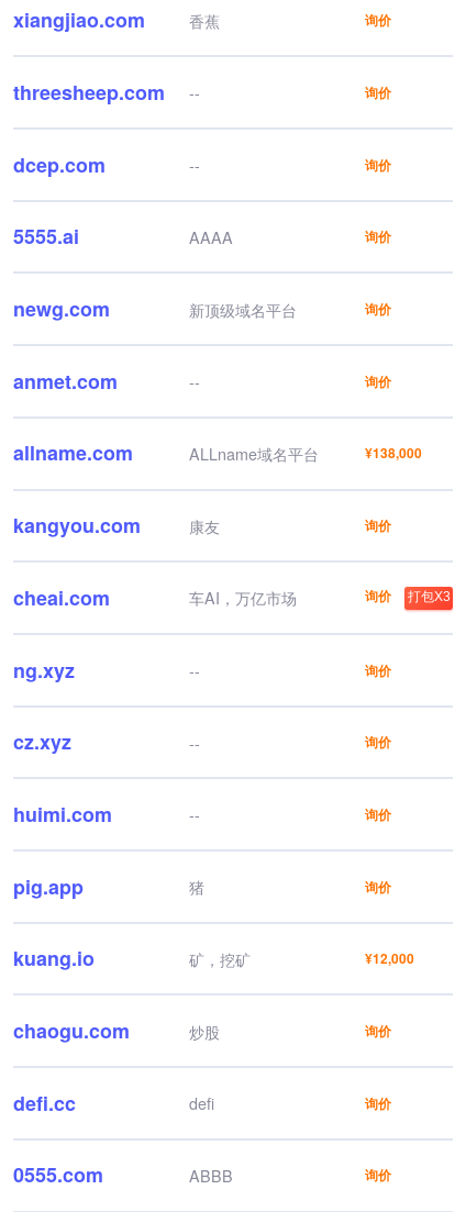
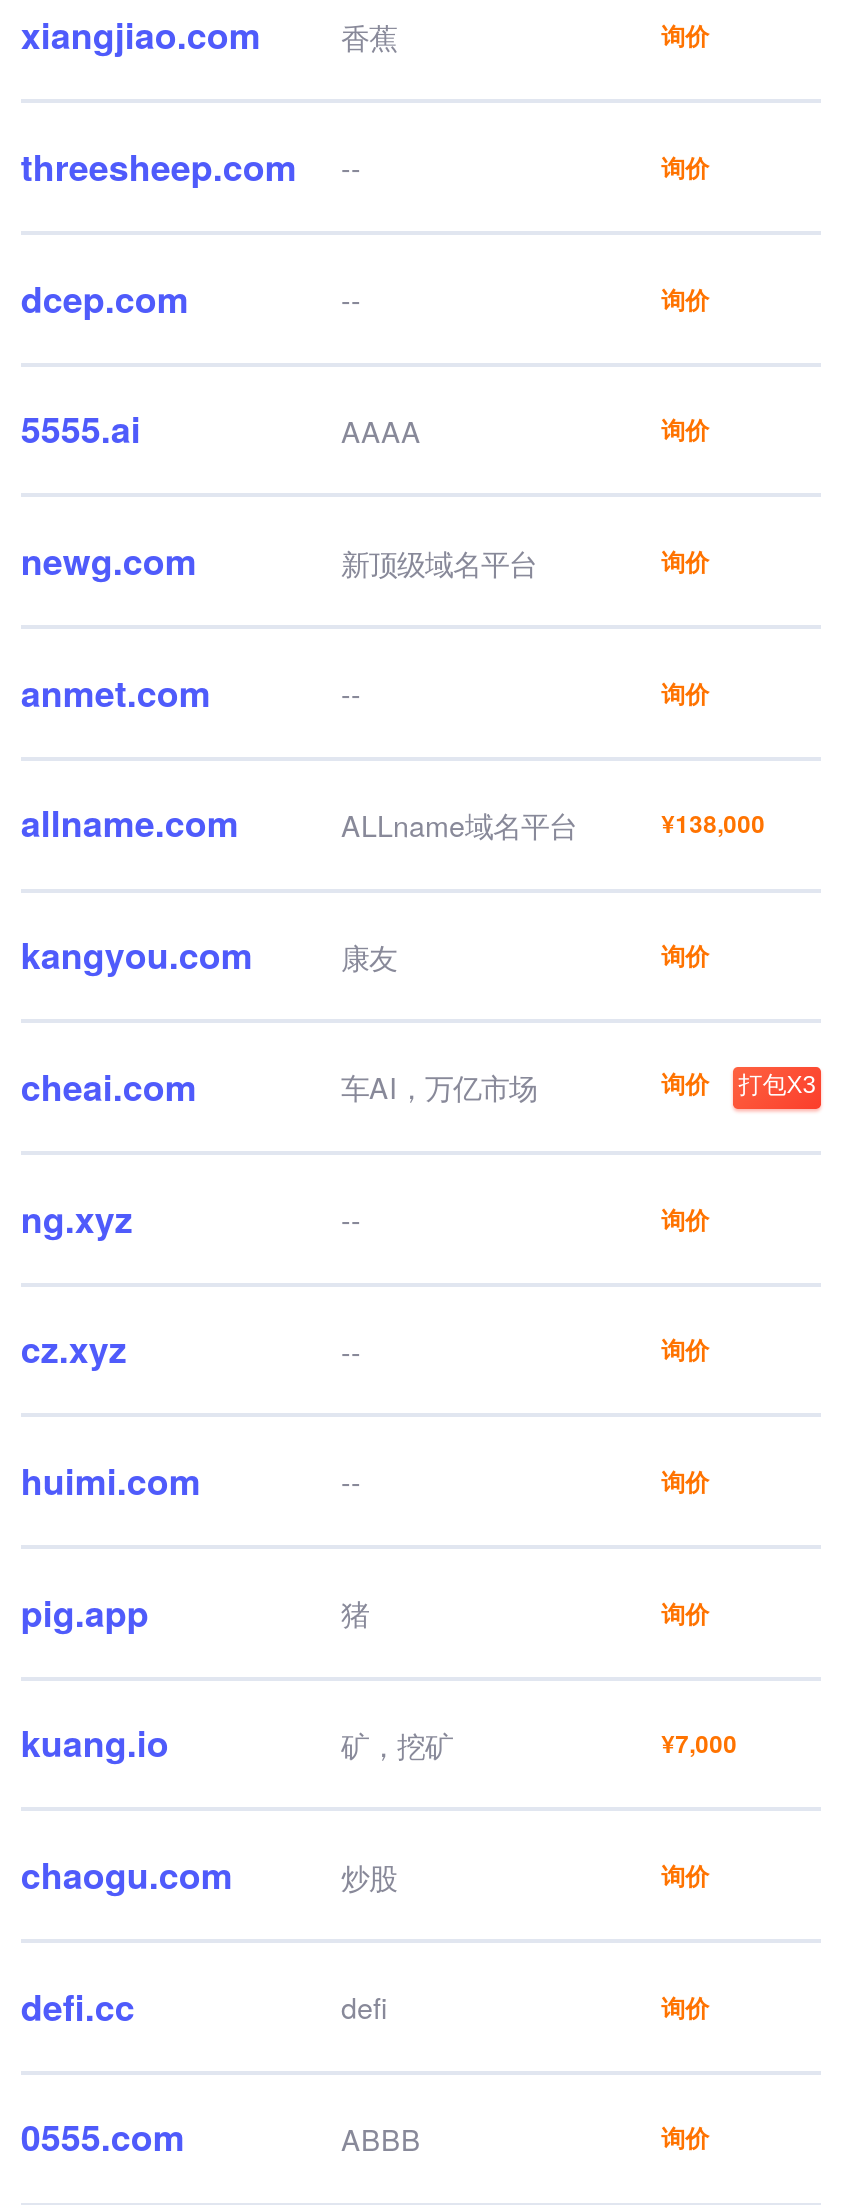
- ¥12,000
+ ¥7,000
